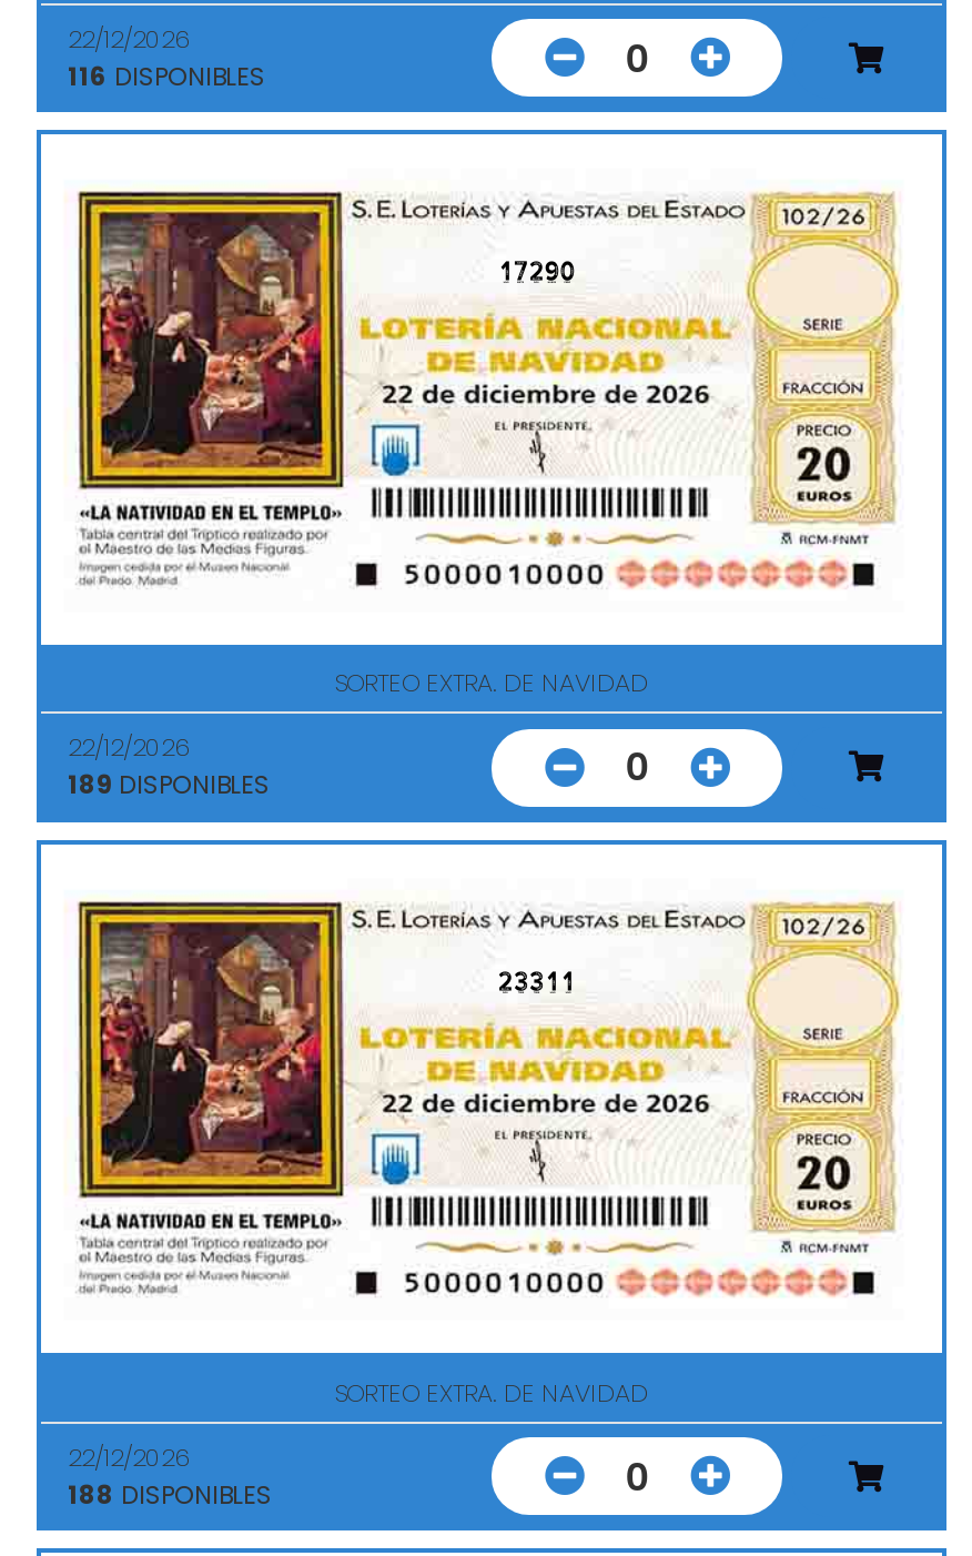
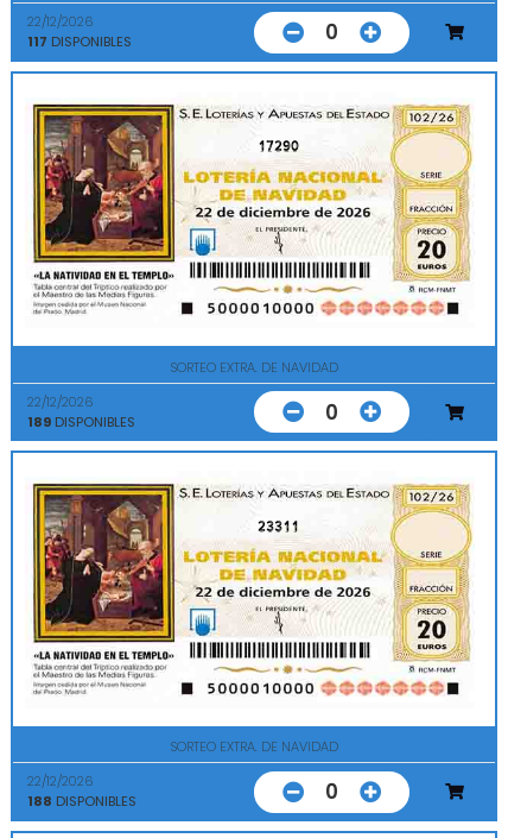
- 116 DISPONIBLES
+ 117 DISPONIBLES
